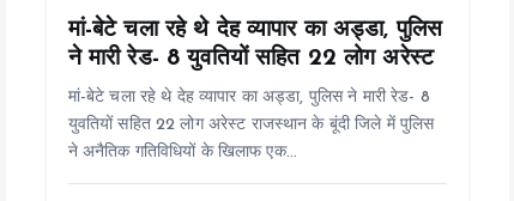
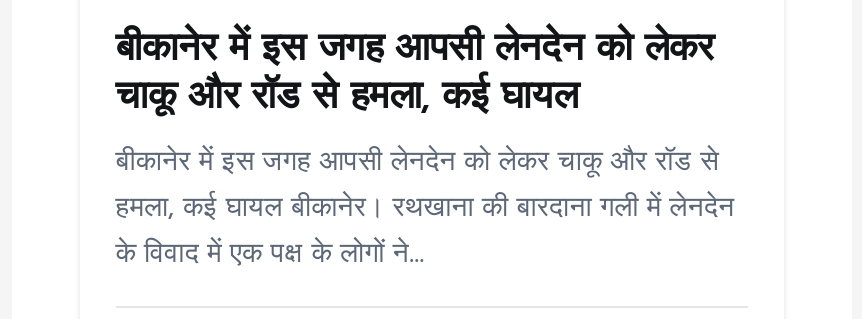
- मां-बेटे चला रहे थे देह व्यापार का अड्डा, पुलिस
- ने मारी रेड- 8 युवतियों सहित 22 लोग अरेस्ट
+ बीकानेर में इस जगह आपसी लेनदेन को लेकर
+ चाकू और रॉड से हमला, कई घायल

- मां-बेटे चला रहे थे देह व्यापार का अड्डा, पुलिस ने मारी रेड- 8
+ बीकानेर में इस जगह आपसी लेनदेन को लेकर चाकू और रॉड से

- युवतियों सहित 22 लोग अरेस्ट राजस्थान के बूंदी जिले में पुलिस
+ हमला, कई घायल बीकानेर। रथखाना की बारदाना गली में लेनदेन

- ने अनैतिक गतिविधियों के खिलाफ एक…
+ के विवाद में एक पक्ष के लोगों ने…
